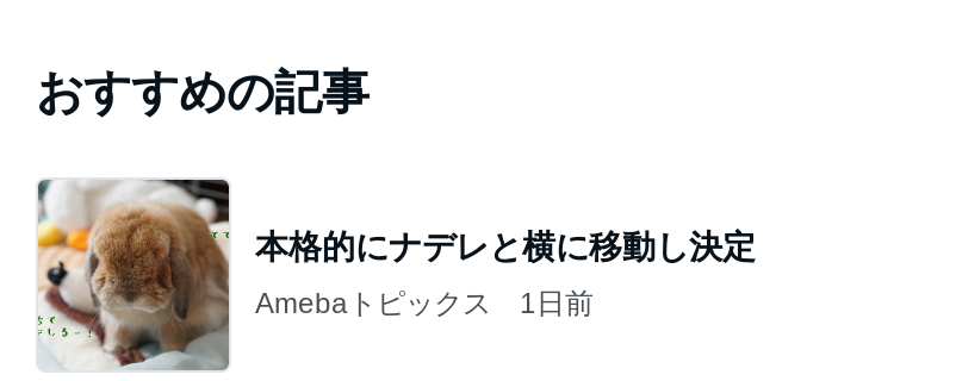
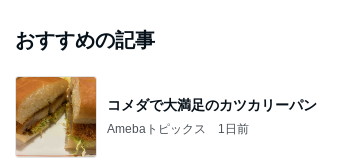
- [image]
- 本格的にナデレと横に移動し決定
+ [image]
+ コメダで大満足のカツカリーパン
